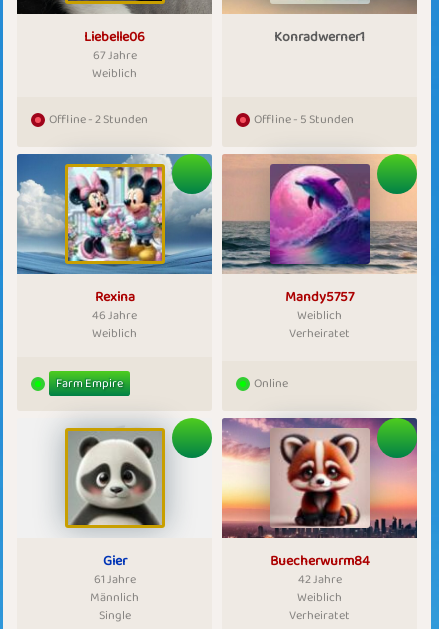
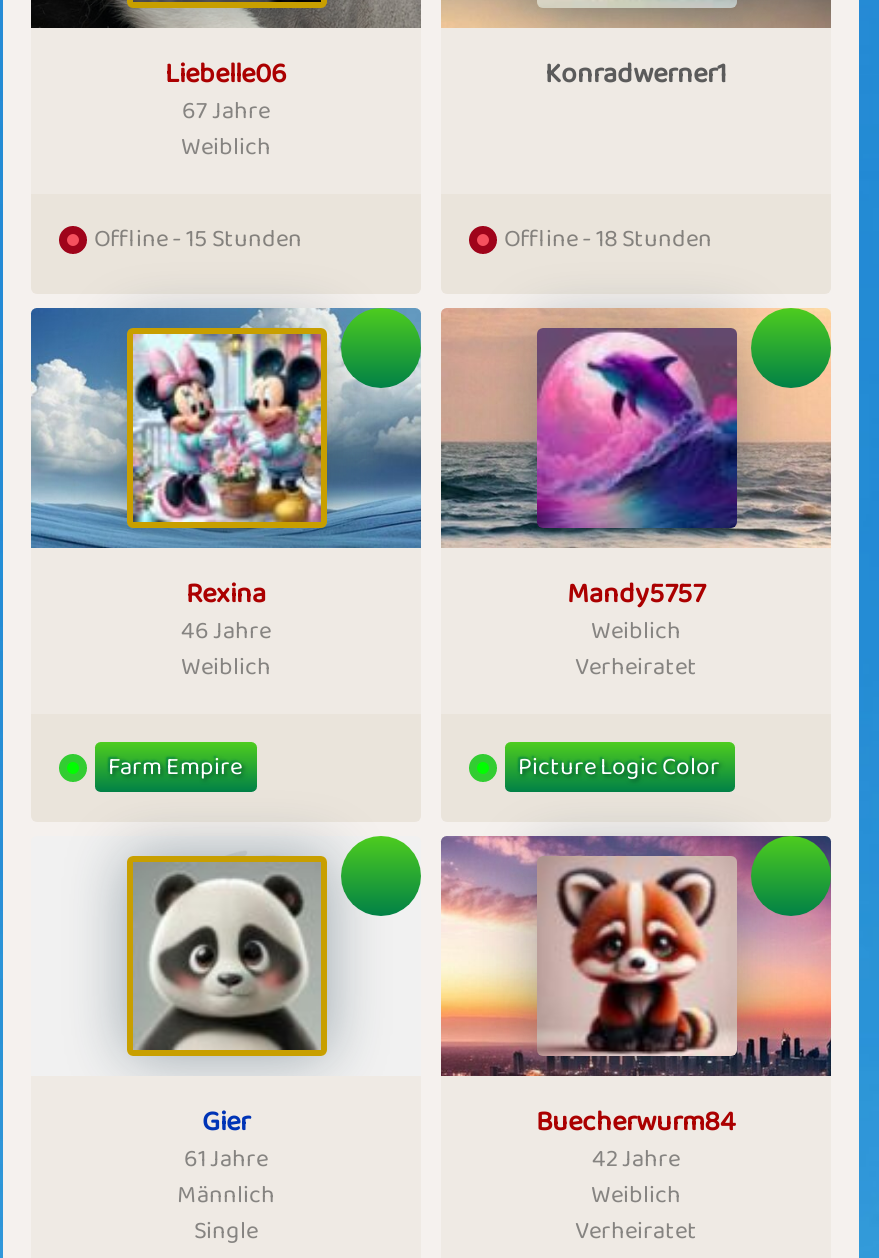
- Offline - 2 Stunden
+ Offline - 15 Stunden

- Offline - 5 Stunden
+ Offline - 18 Stunden

- Online
+ Picture Logic Color
